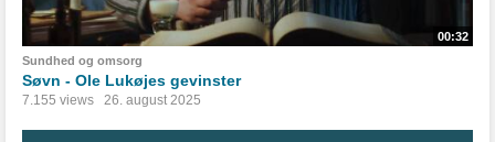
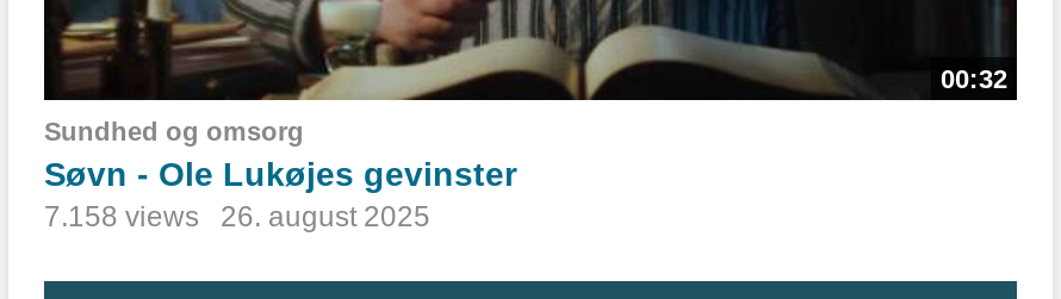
- 7.155 views 26. august 2025
+ 7.158 views 26. august 2025
